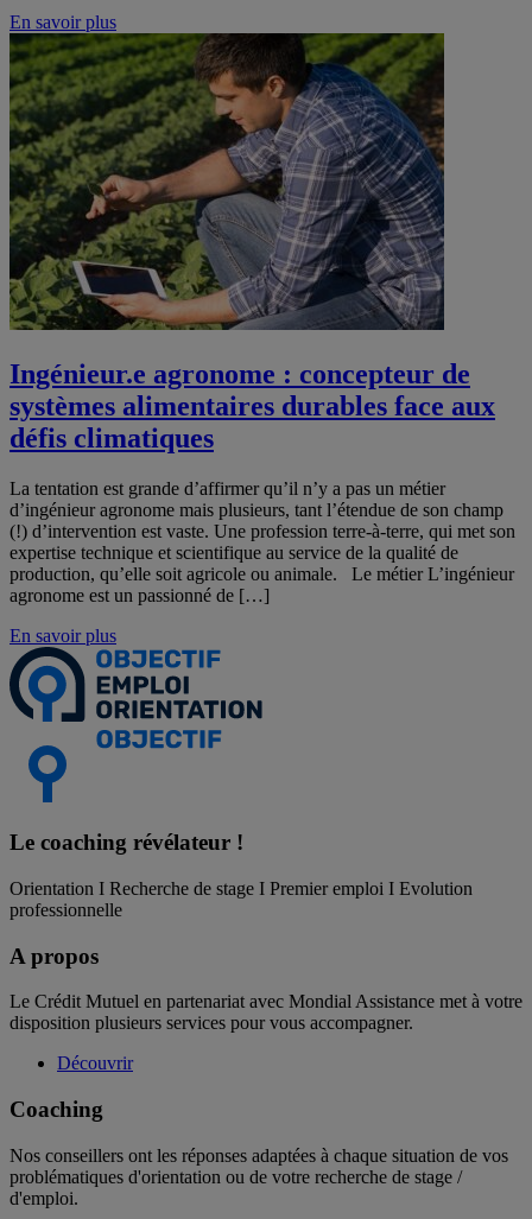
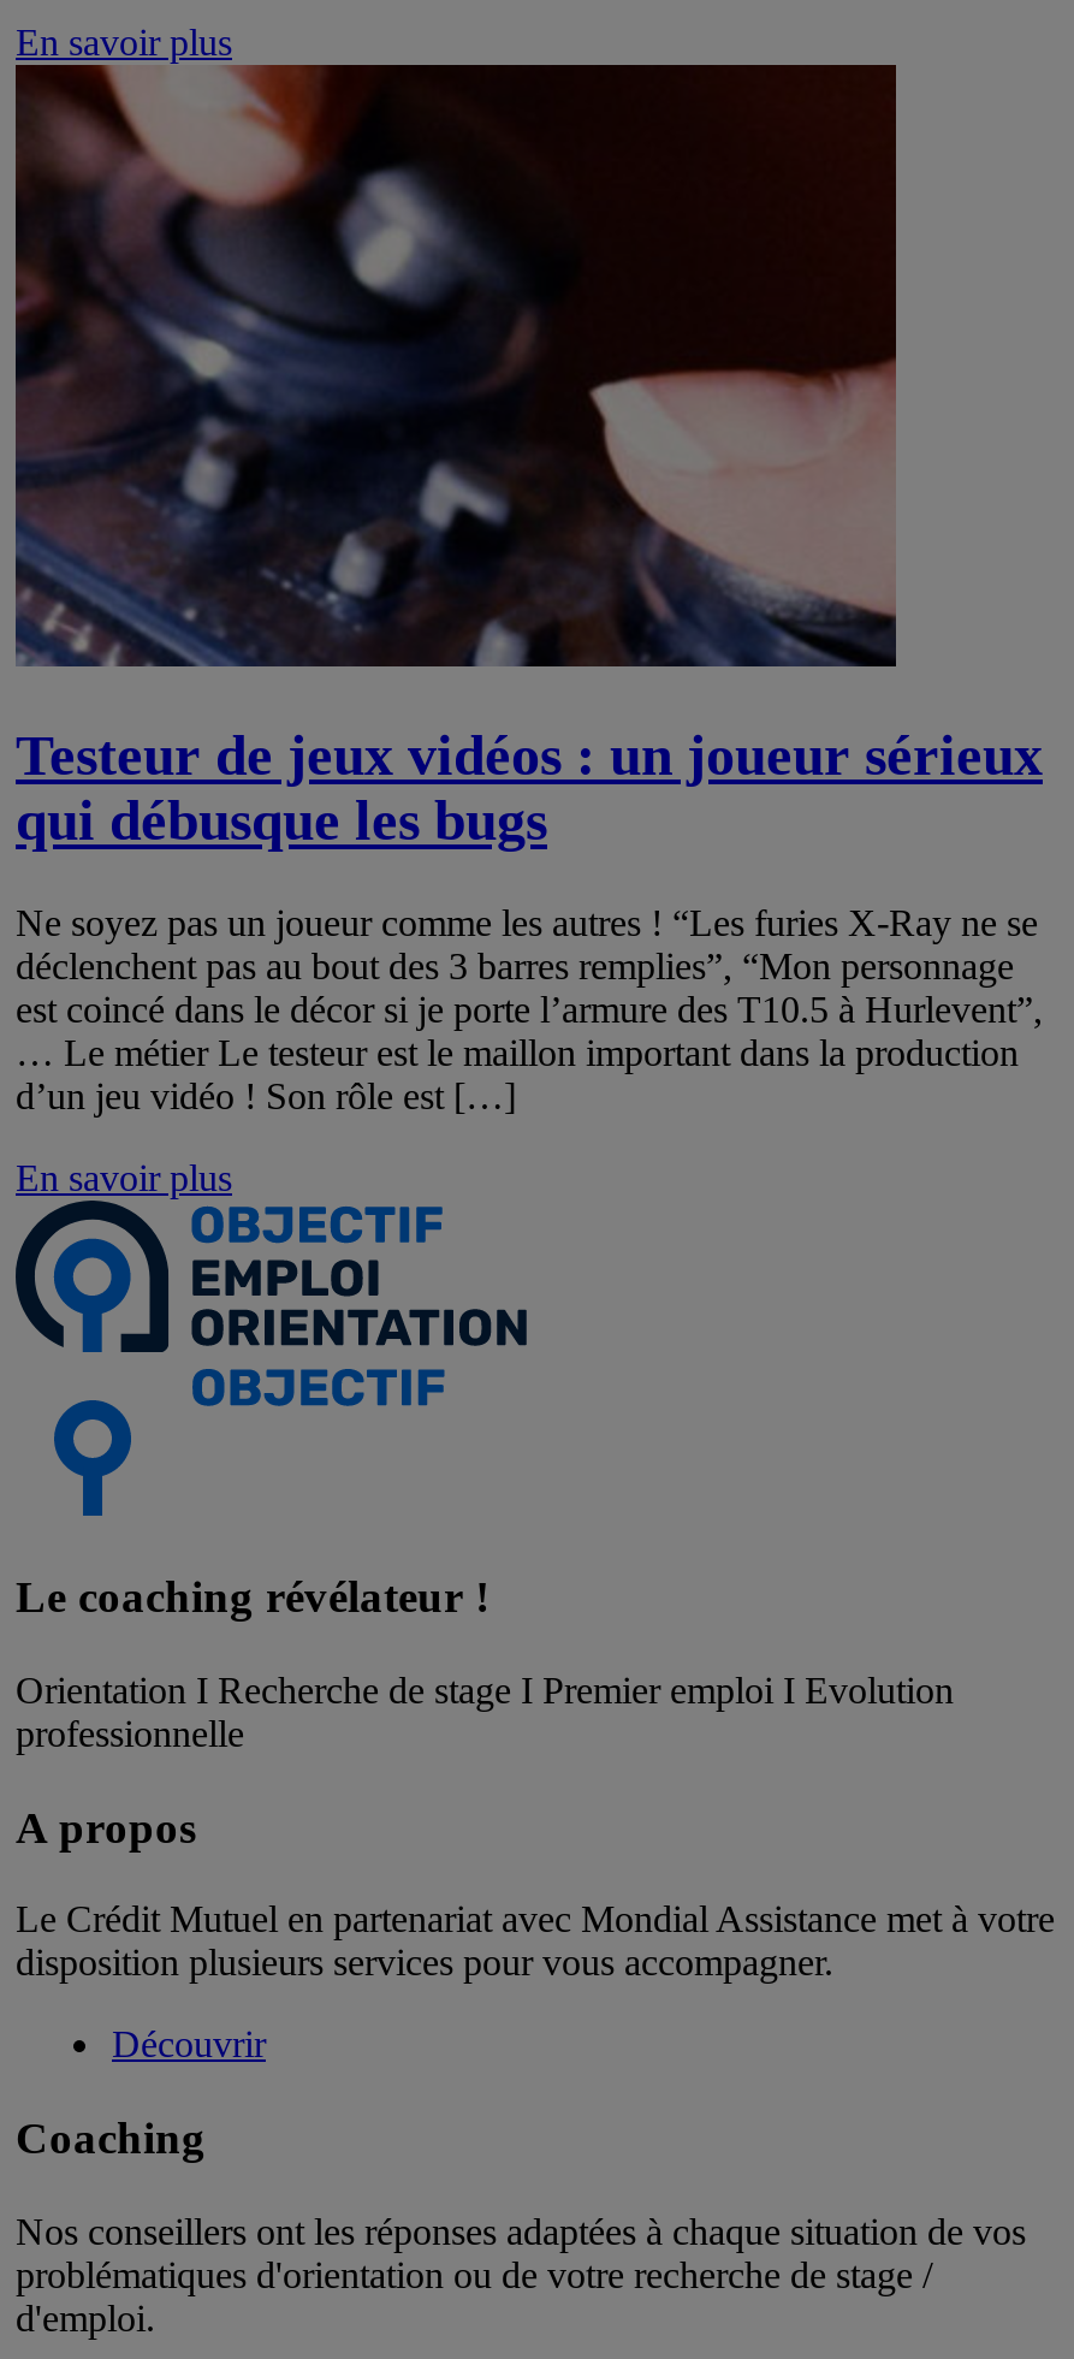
- [image]
+ [image]

- Ingénieur.e agronome : concepteur de
- systèmes alimentaires durables face aux
- défis climatiques
+ Testeur de jeux vidéos : un joueur sérieux
+ qui débusque les bugs

- La tentation est grande d’affirmer qu’il n’y a pas un métier
- d’ingénieur agronome mais plusieurs, tant l’étendue de son champ
- (!) d’intervention est vaste. Une profession terre-à-terre, qui met son
- expertise technique et scientifique au service de la qualité de
- production, qu’elle soit agricole ou animale. Le métier L’ingénieur
- agronome est un passionné de […]
+ Ne soyez pas un joueur comme les autres ! “Les furies X-Ray ne se
+ déclenchent pas au bout des 3 barres remplies”, “Mon personnage
+ est coincé dans le décor si je porte l’armure des T10.5 à Hurlevent”,
+ … Le métier Le testeur est le maillon important dans la production
+ d’un jeu vidéo ! Son rôle est […]
